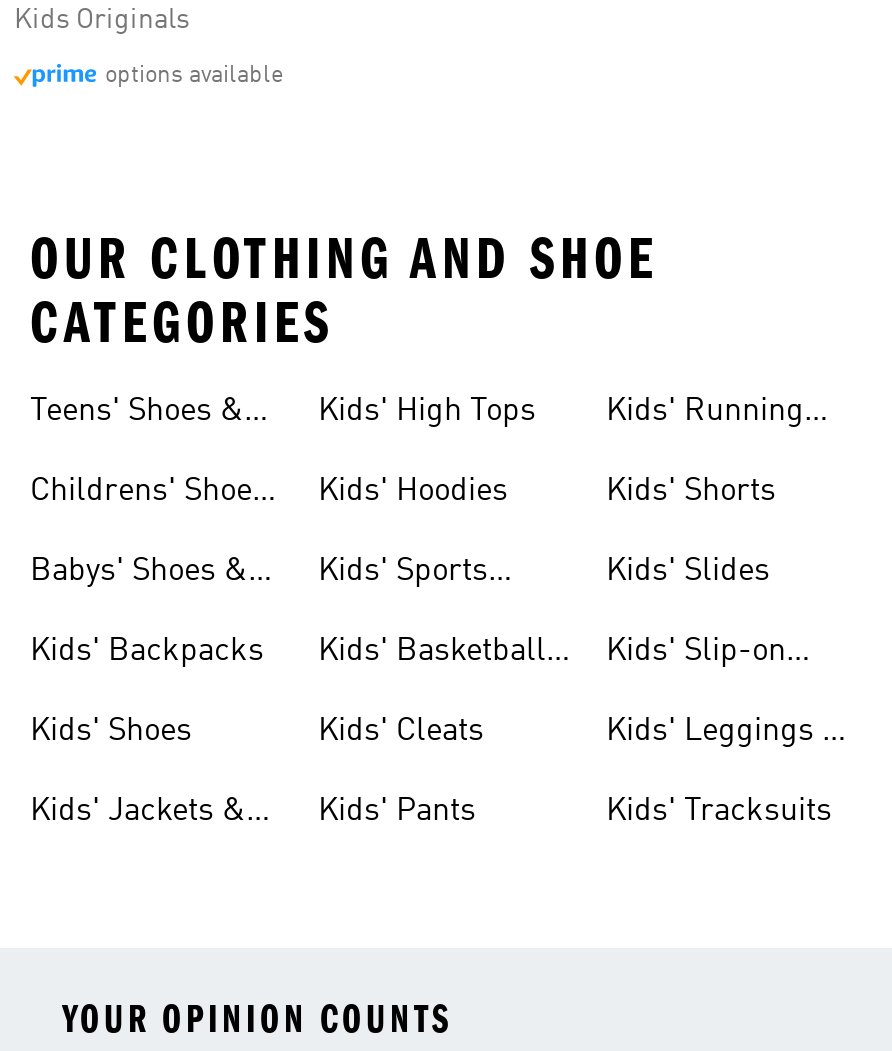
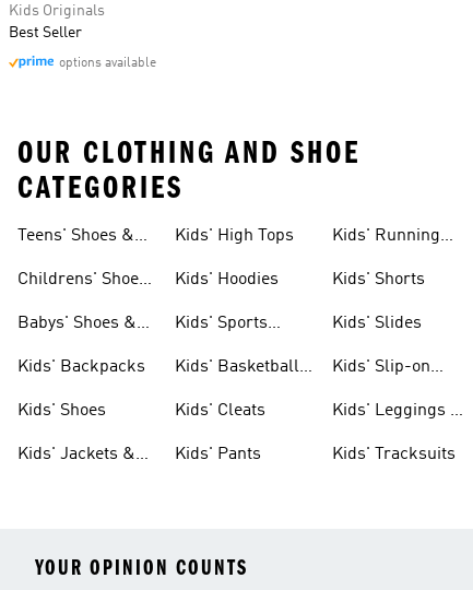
+ Best Seller
